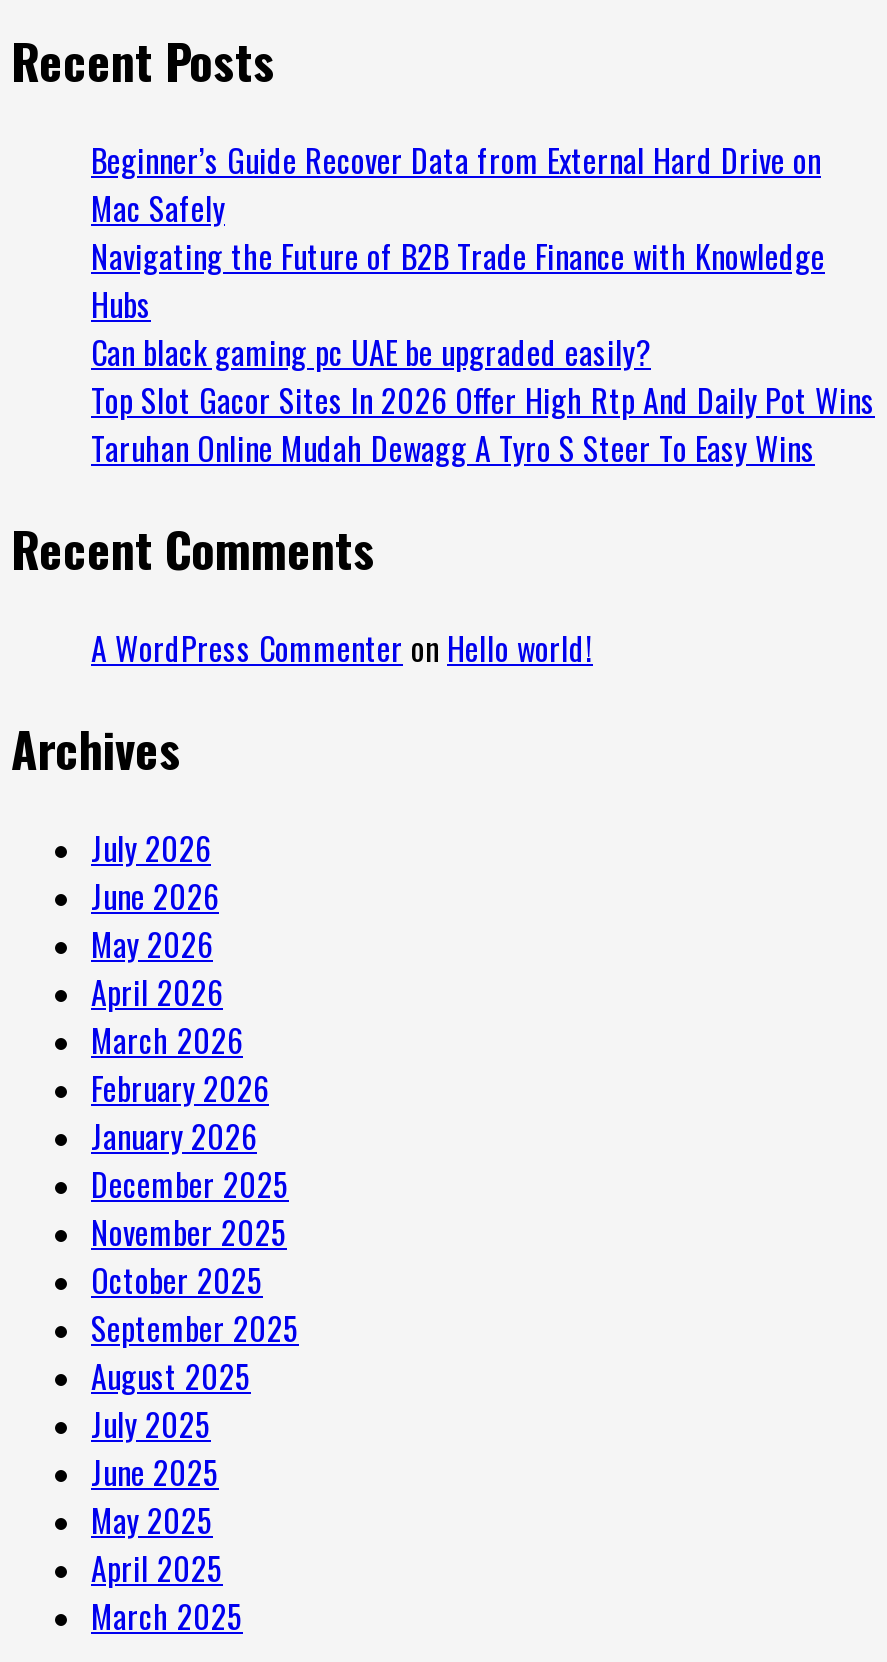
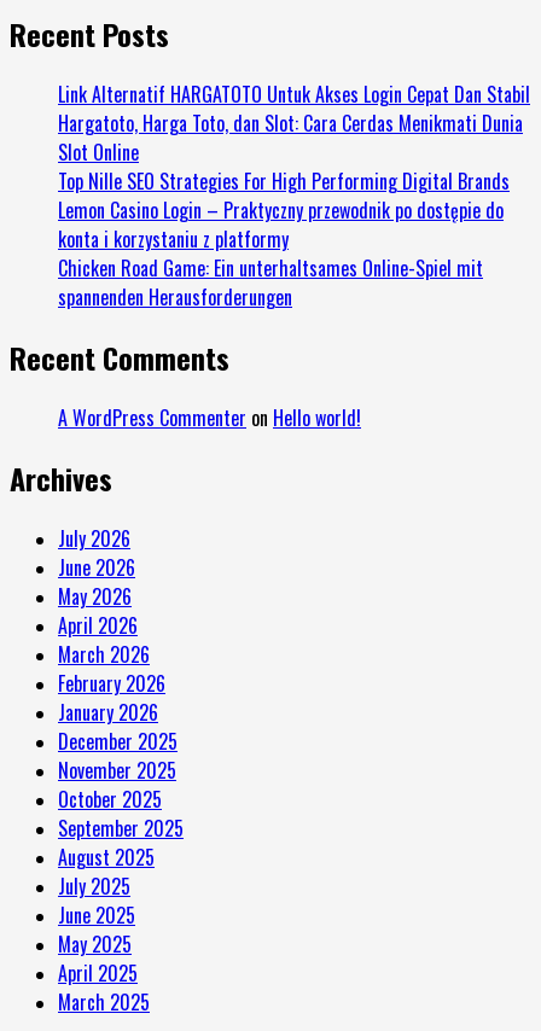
- Beginner’s Guide Recover Data from External Hard Drive on
- Mac Safely
- Navigating the Future of B2B Trade Finance with Knowledge
- Hubs
- Can black gaming pc UAE be upgraded easily?
- Top Slot Gacor Sites In 2026 Offer High Rtp And Daily Pot Wins
- Taruhan Online Mudah Dewagg A Tyro S Steer To Easy Wins
+ Link Alternatif HARGATOTO Untuk Akses Login Cepat Dan Stabil
+ Hargatoto, Harga Toto, dan Slot: Cara Cerdas Menikmati Dunia
+ Slot Online
+ Top Nille SEO Strategies For High Performing Digital Brands
+ Lemon Casino Login – Praktyczny przewodnik po dostępie do
+ konta i korzystaniu z platformy
+ Chicken Road Game: Ein unterhaltsames Online-Spiel mit
+ spannenden Herausforderungen
